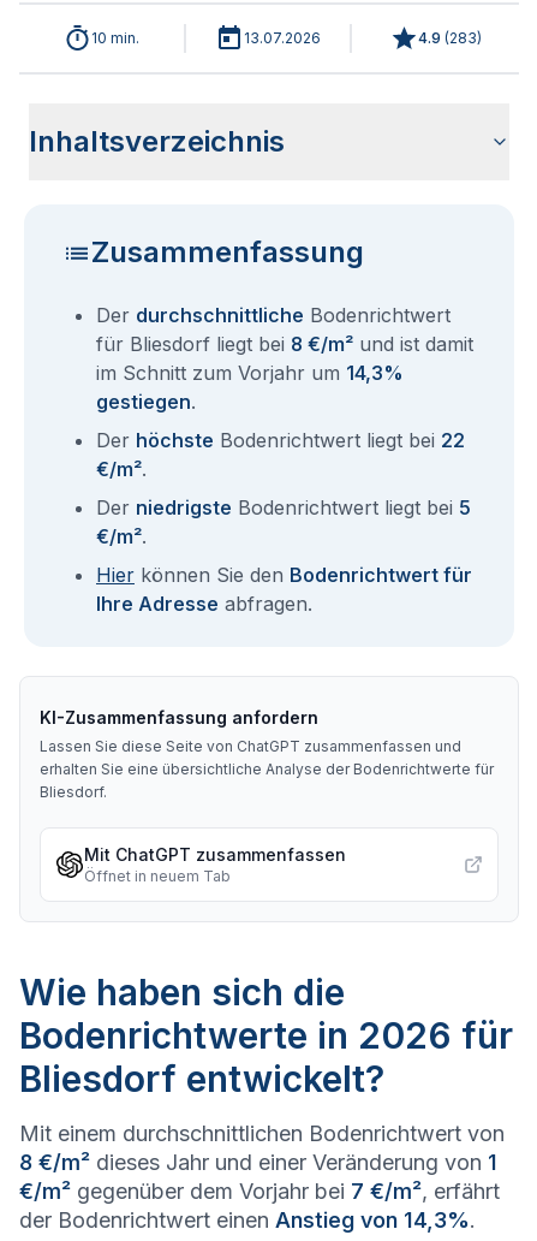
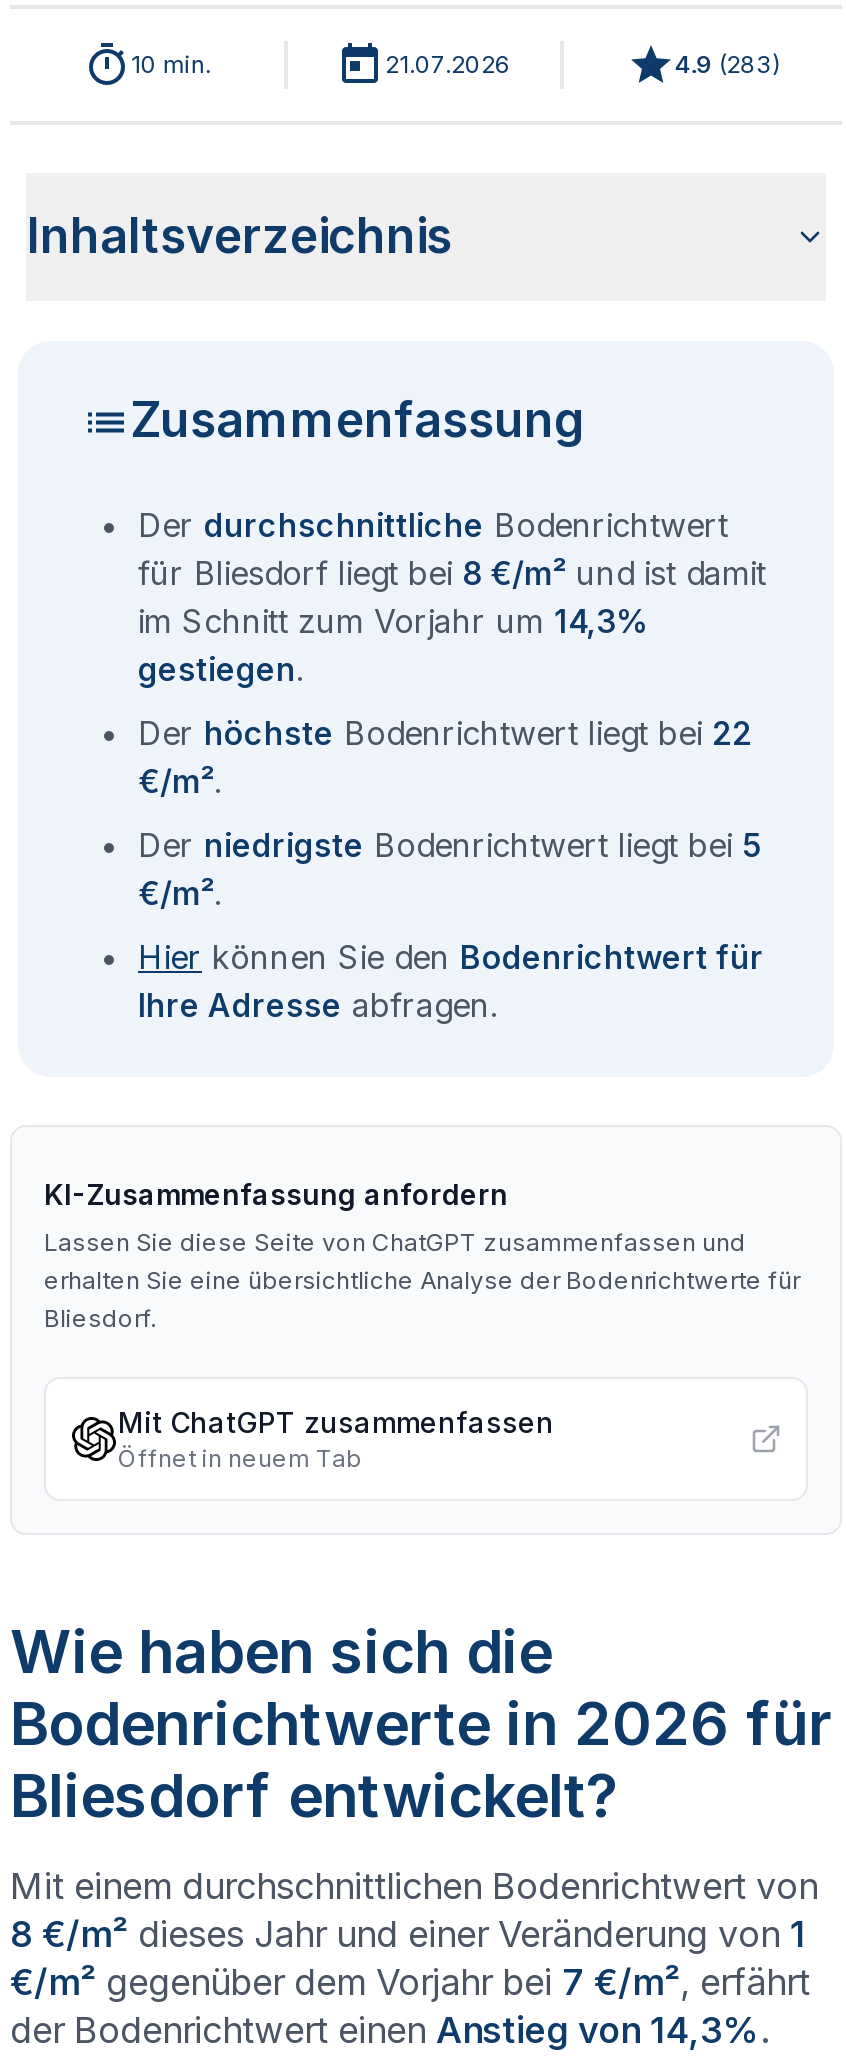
- 13.07.2026
+ 21.07.2026
